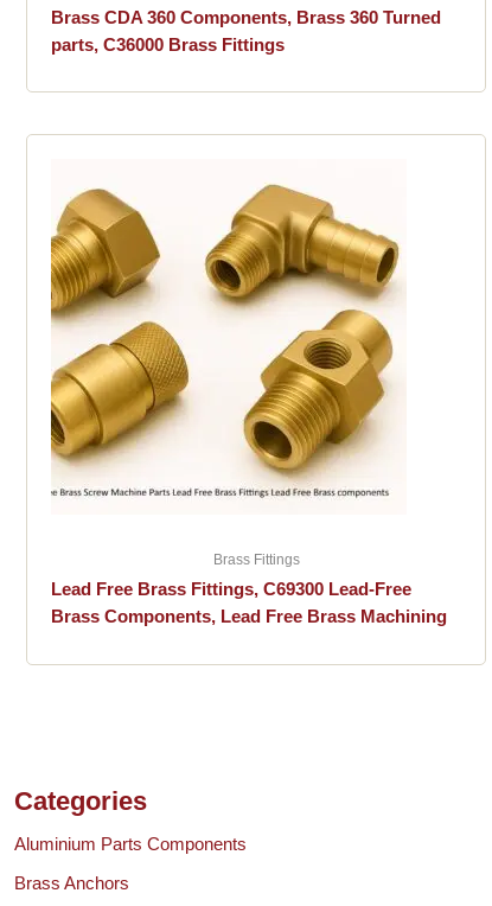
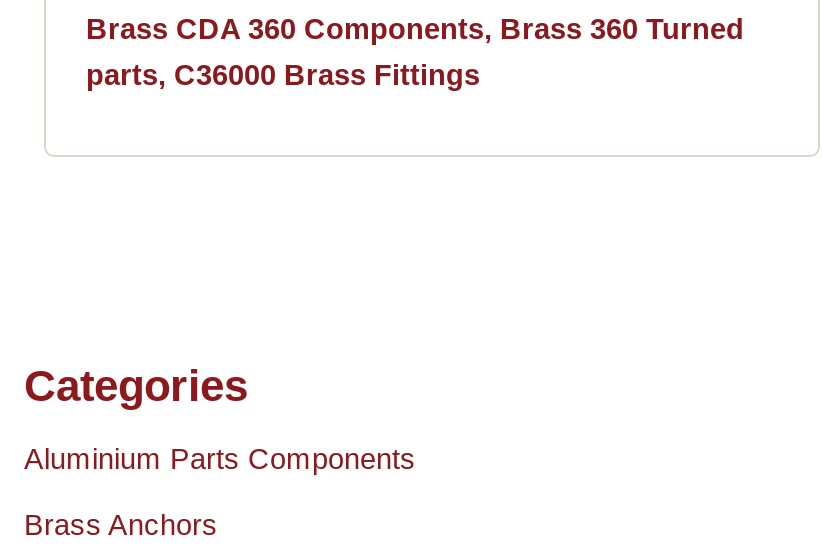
- [image]

- Brass Fittings
- Lead Free Brass Fittings, C69300 Lead-Free
- Brass Components, Lead Free Brass Machining
